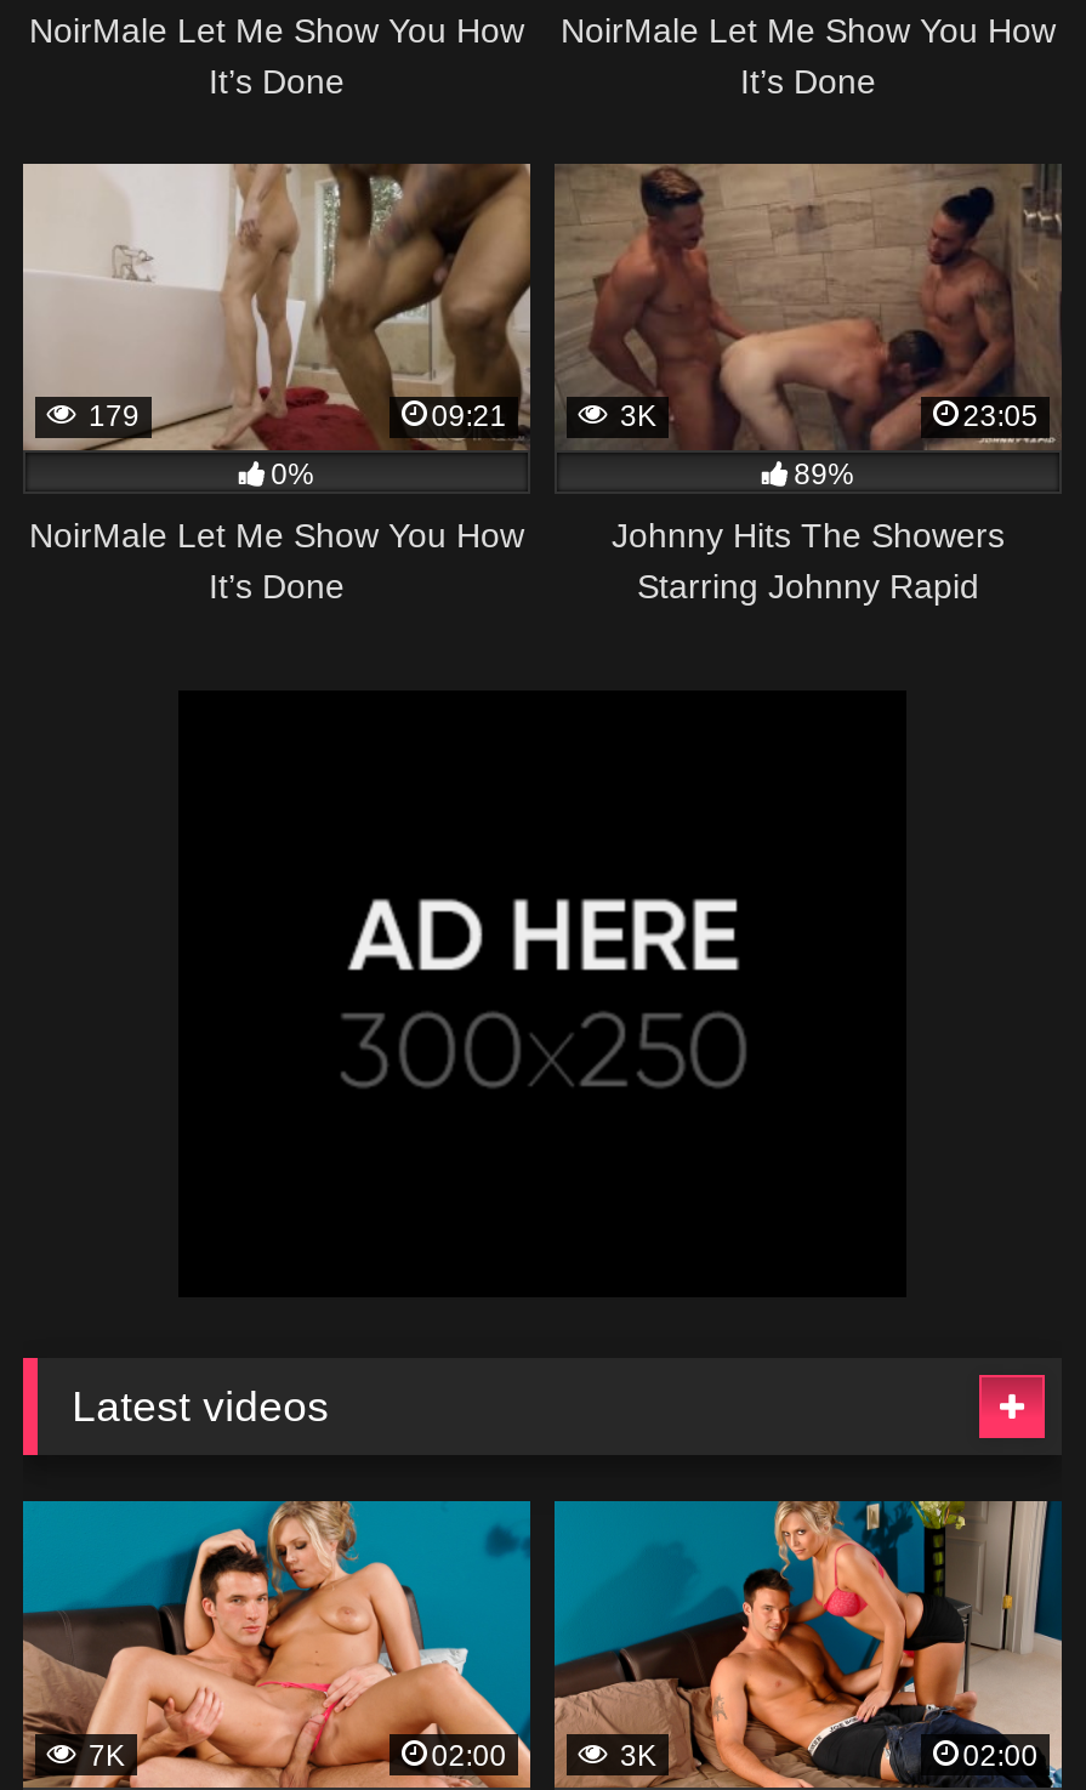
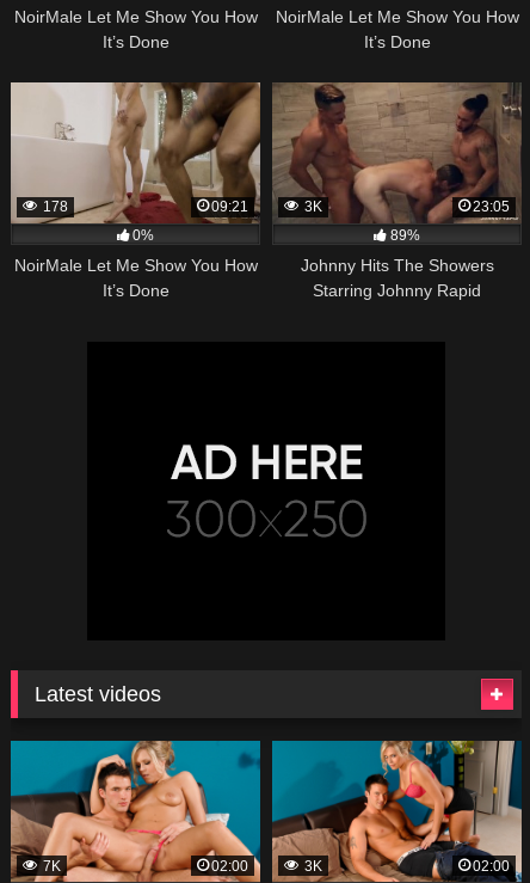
- 179
+ 178
